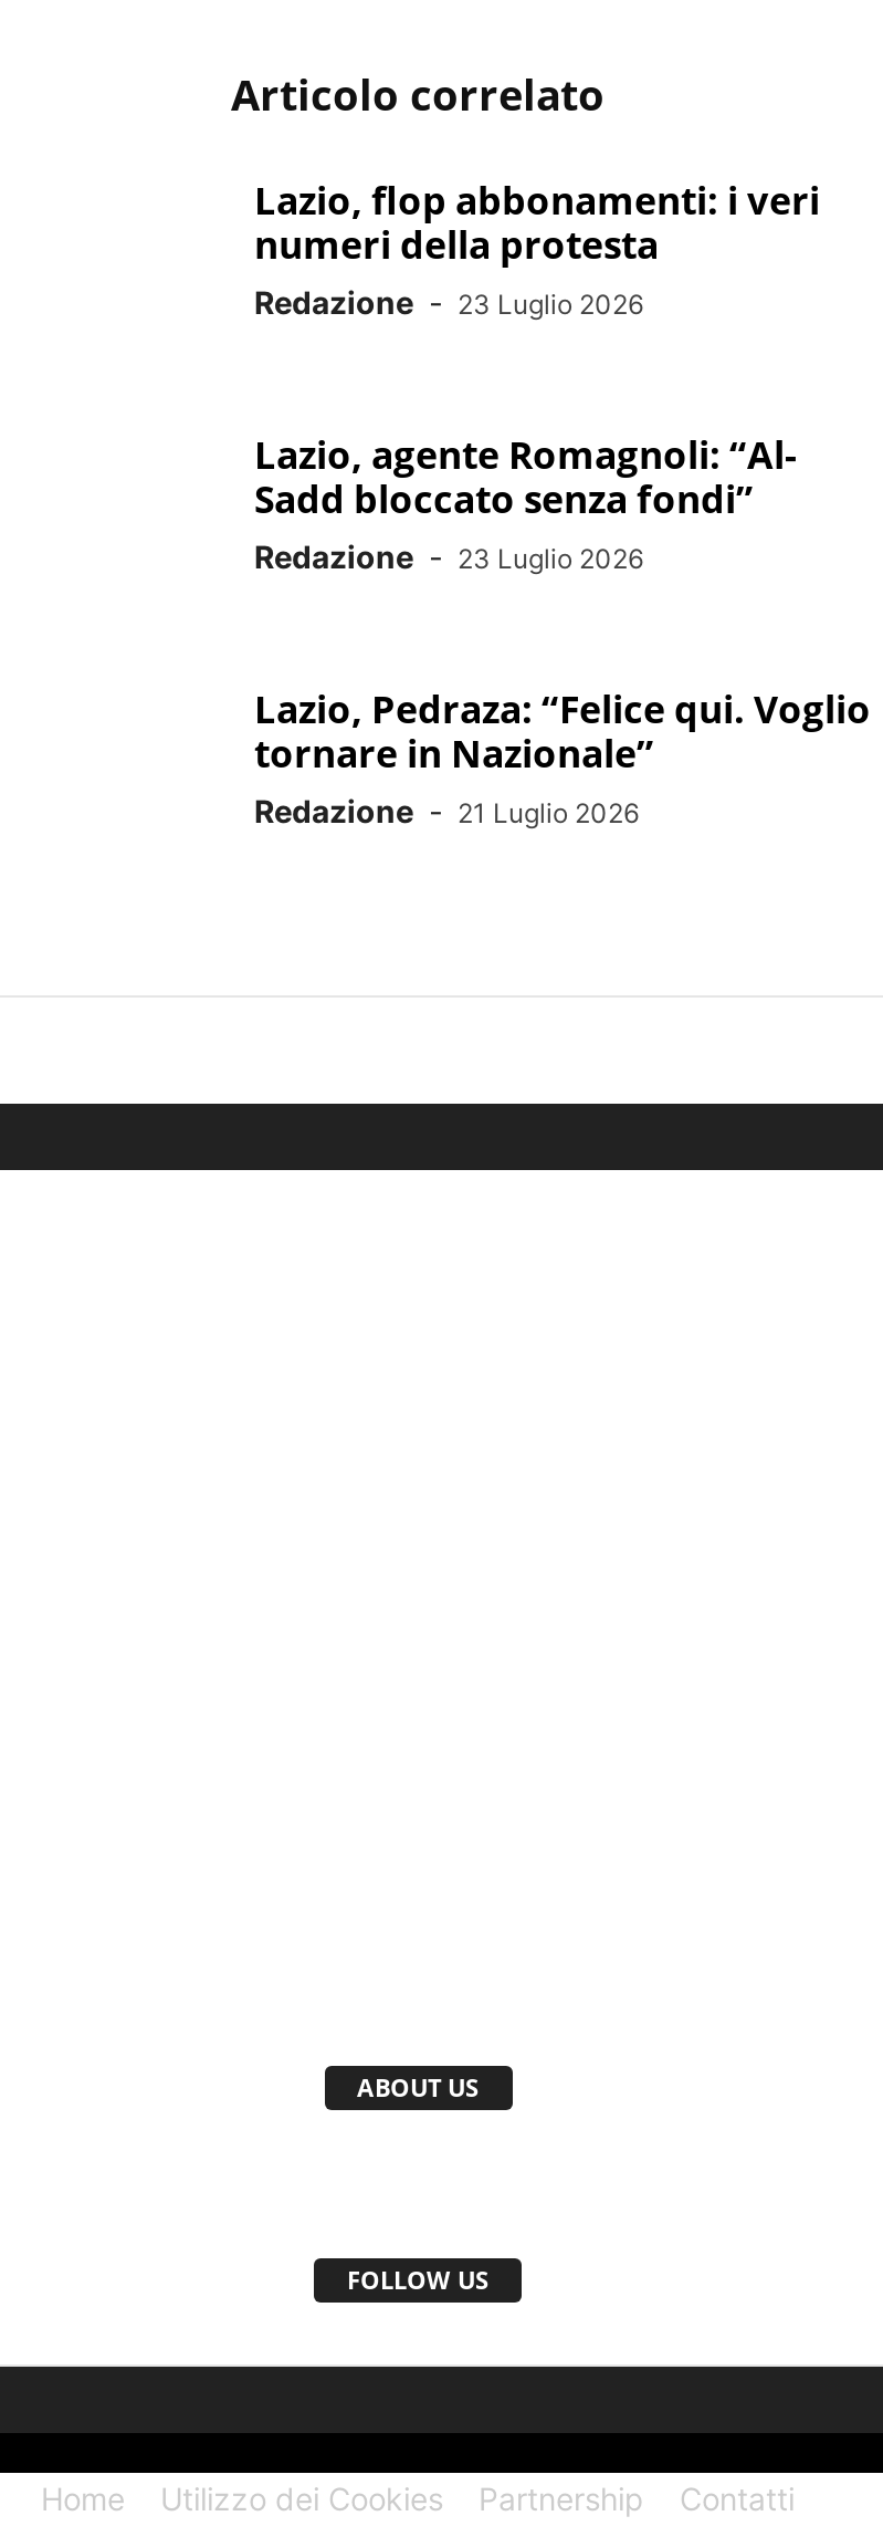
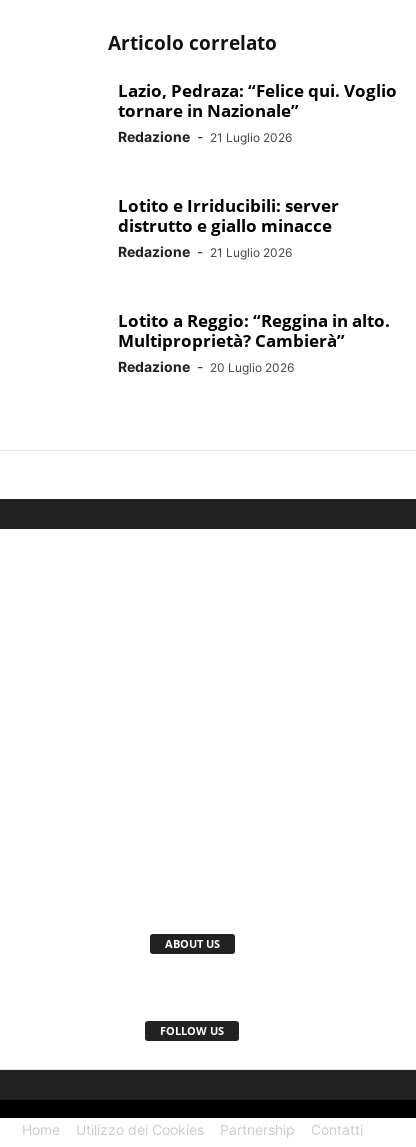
- Lazio, flop abbonamenti: i veri
- numeri della protesta
- Redazione - 23 Luglio 2026
- Lazio, agente Romagnoli: “Al-
- Sadd bloccato senza fondi”
- Redazione - 23 Luglio 2026

moved up: Lazio, Pedraza: “Felice qui. Voglio | tornare in Nazionale” | Redazione - 21 Luglio 2026

+ Lotito e Irriducibili: server
+ distrutto e giallo minacce
+ Redazione - 21 Luglio 2026
+ Lotito a Reggio: “Reggina in alto.
+ Multiproprietà? Cambierà”
+ Redazione - 20 Luglio 2026
